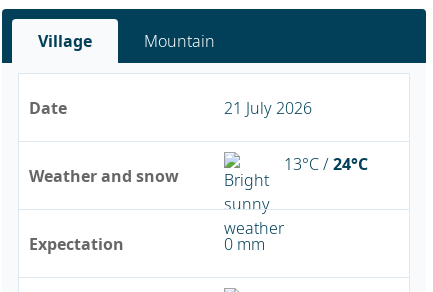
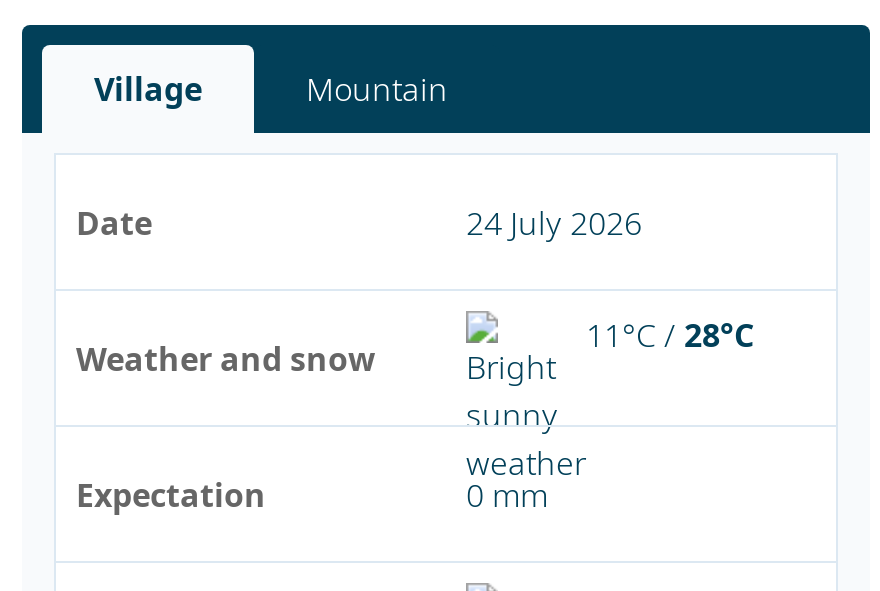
- 21 July 2026
+ 24 July 2026

- 13°C / 24°C
+ 11°C / 28°C
